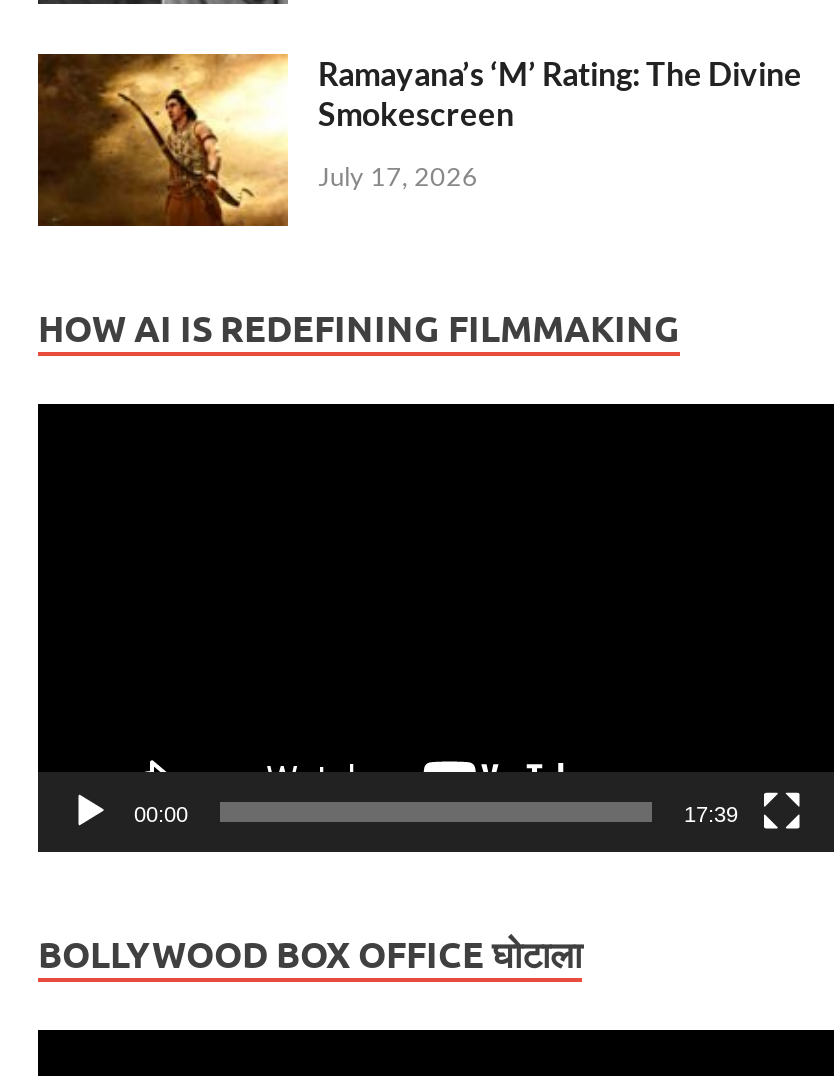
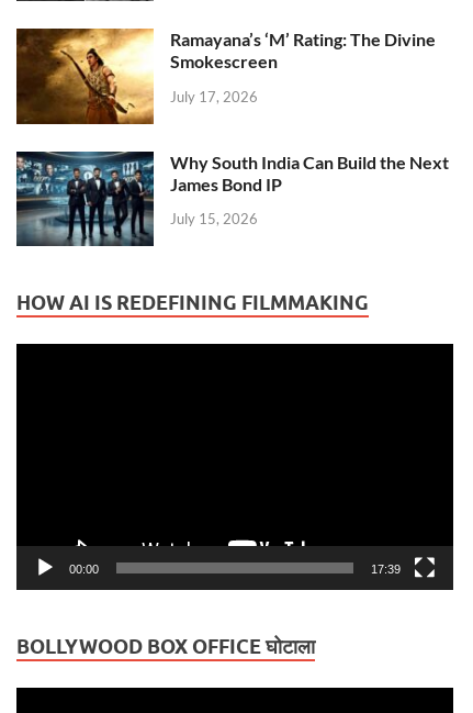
+ [image]
+ Why South India Can Build the Next
+ James Bond IP
+ July 15, 2026
